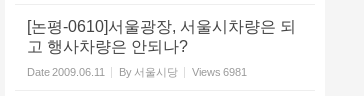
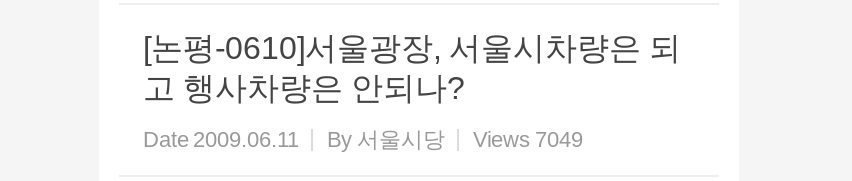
- Date 2009.06.11 By 서울시당 Views 6981
+ Date 2009.06.11 By 서울시당 Views 7049
